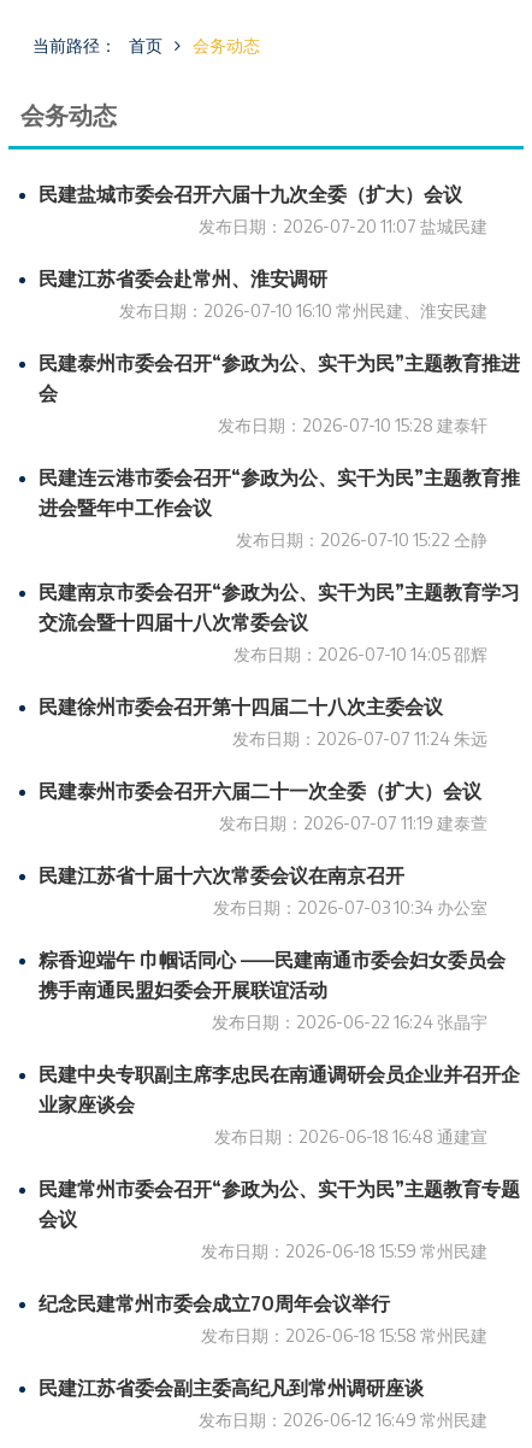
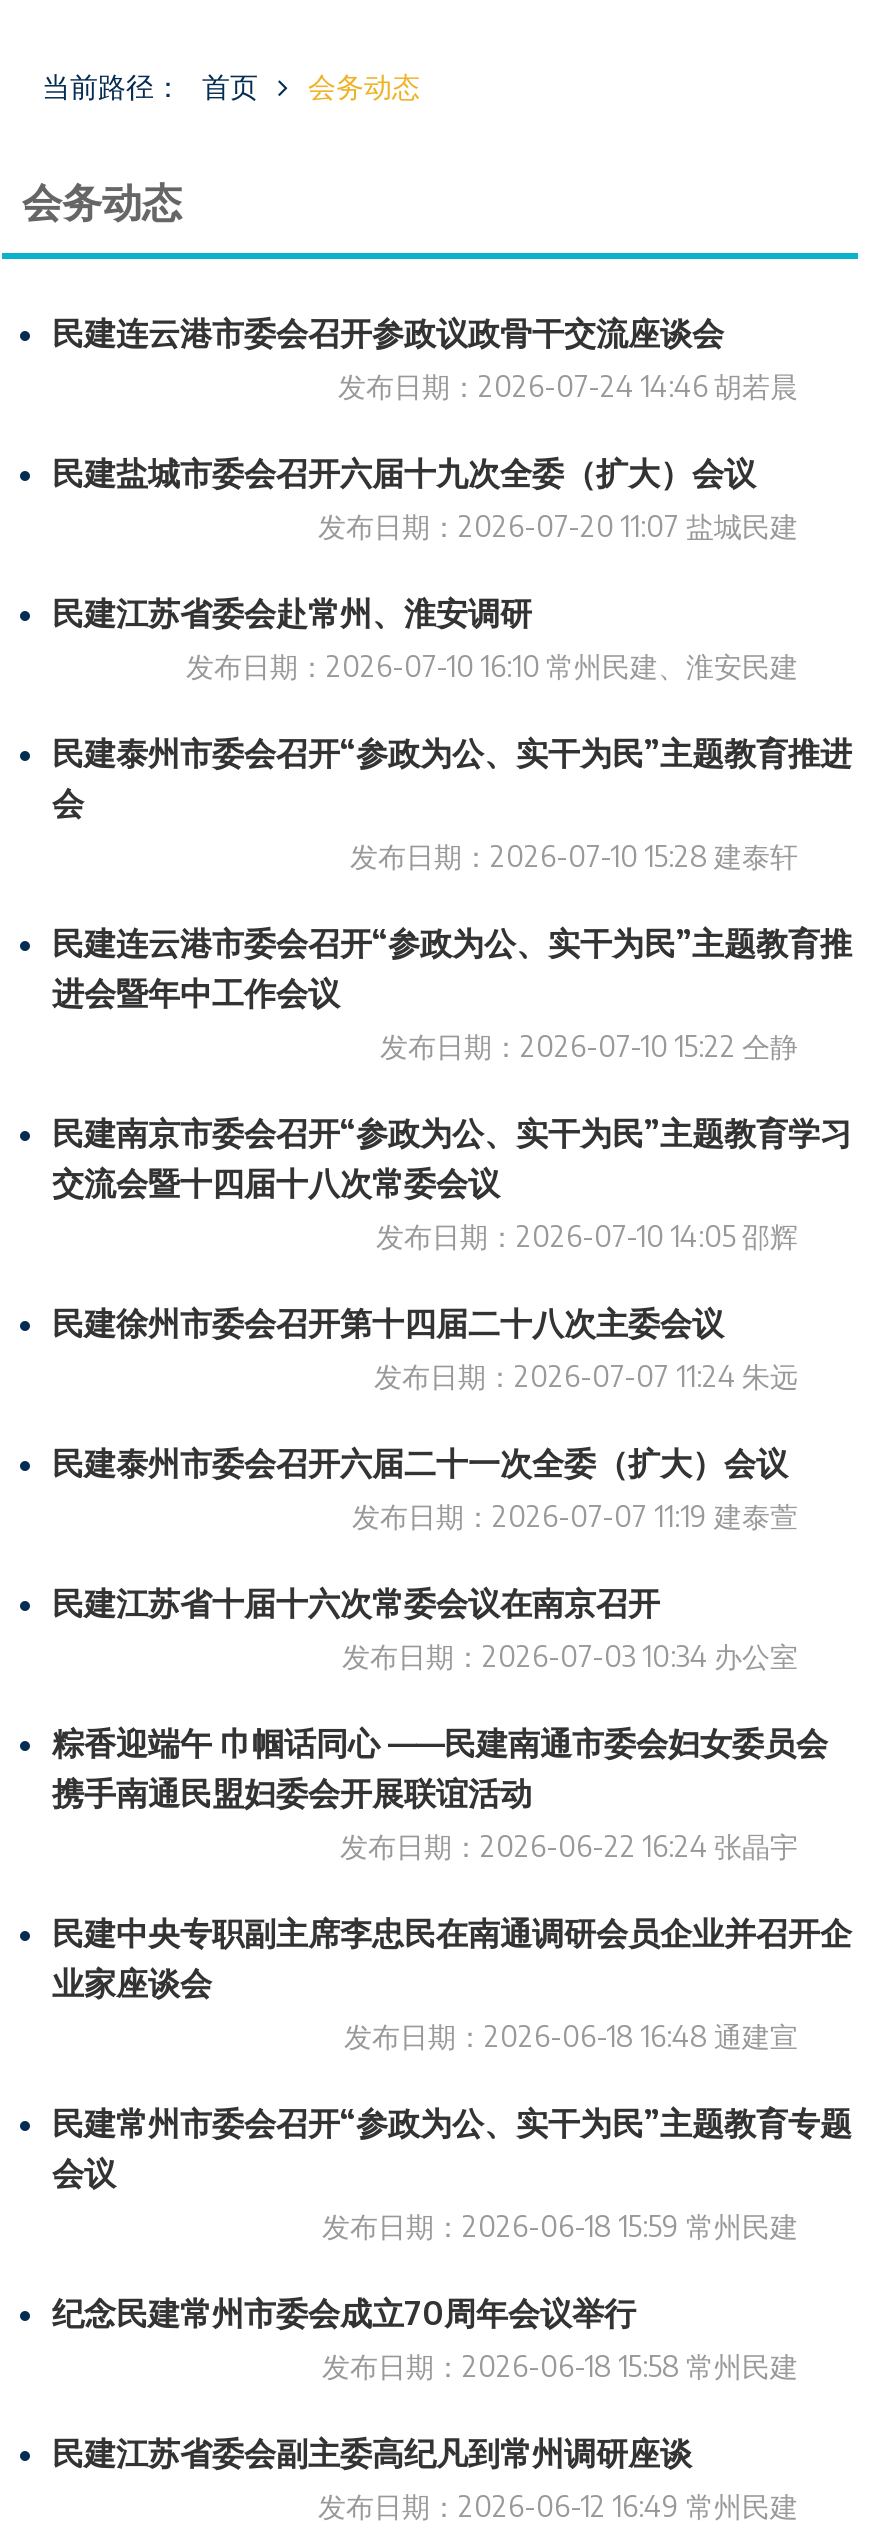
+ 民建连云港市委会召开参政议政骨干交流座谈会
+ 发布日期：2026-07-24 14:46 胡若晨
